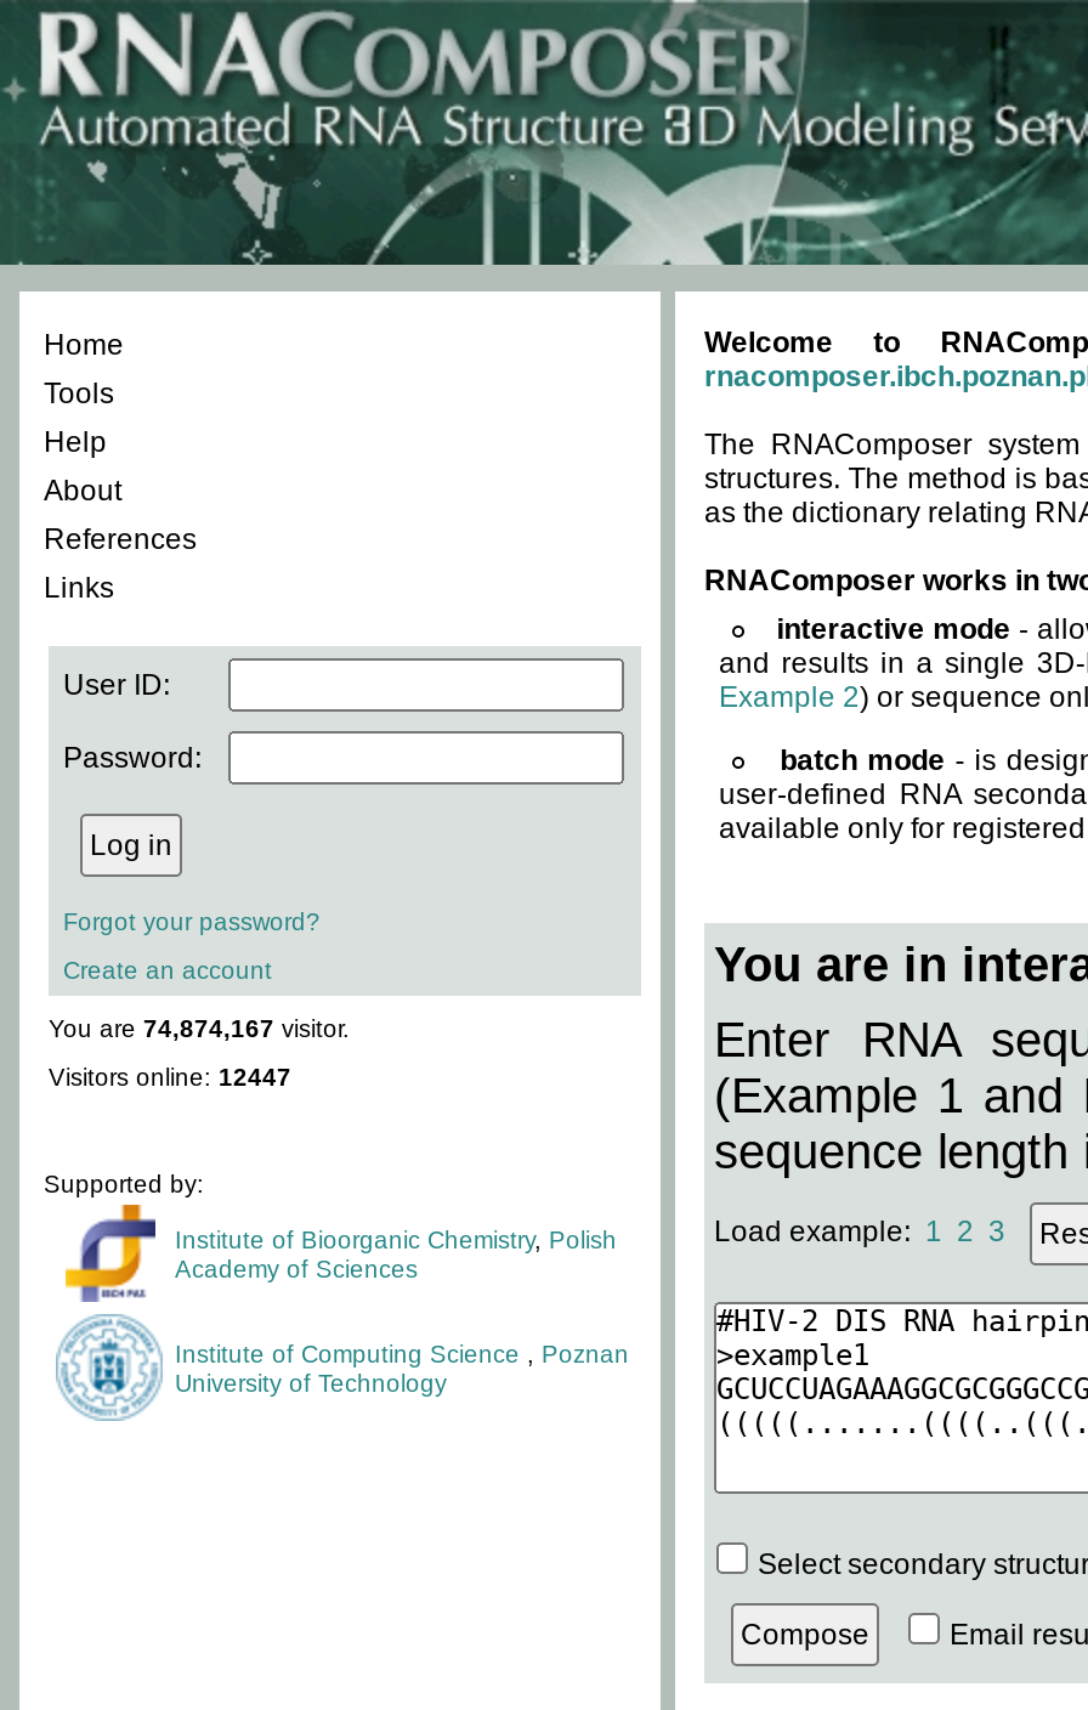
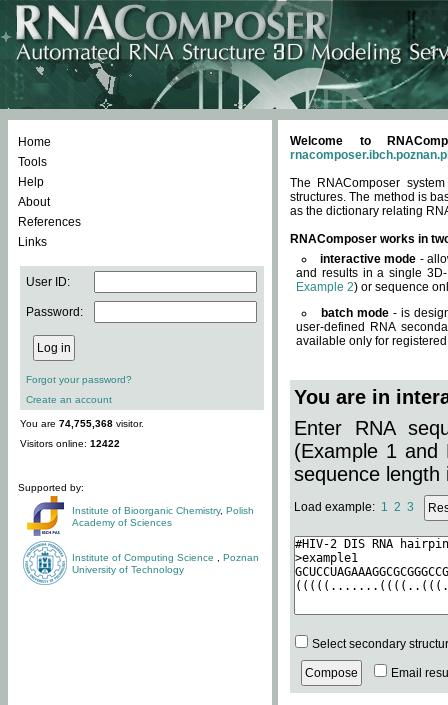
- You are 74,874,167 visitor.
+ You are 74,755,368 visitor.

- Visitors online: 12447
+ Visitors online: 12422
